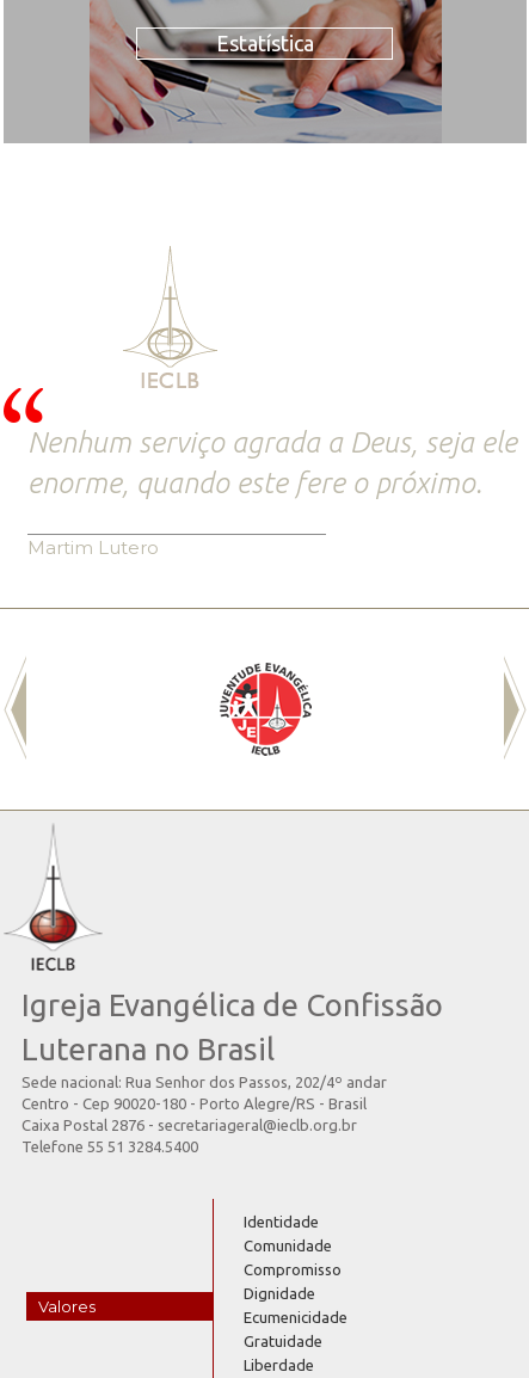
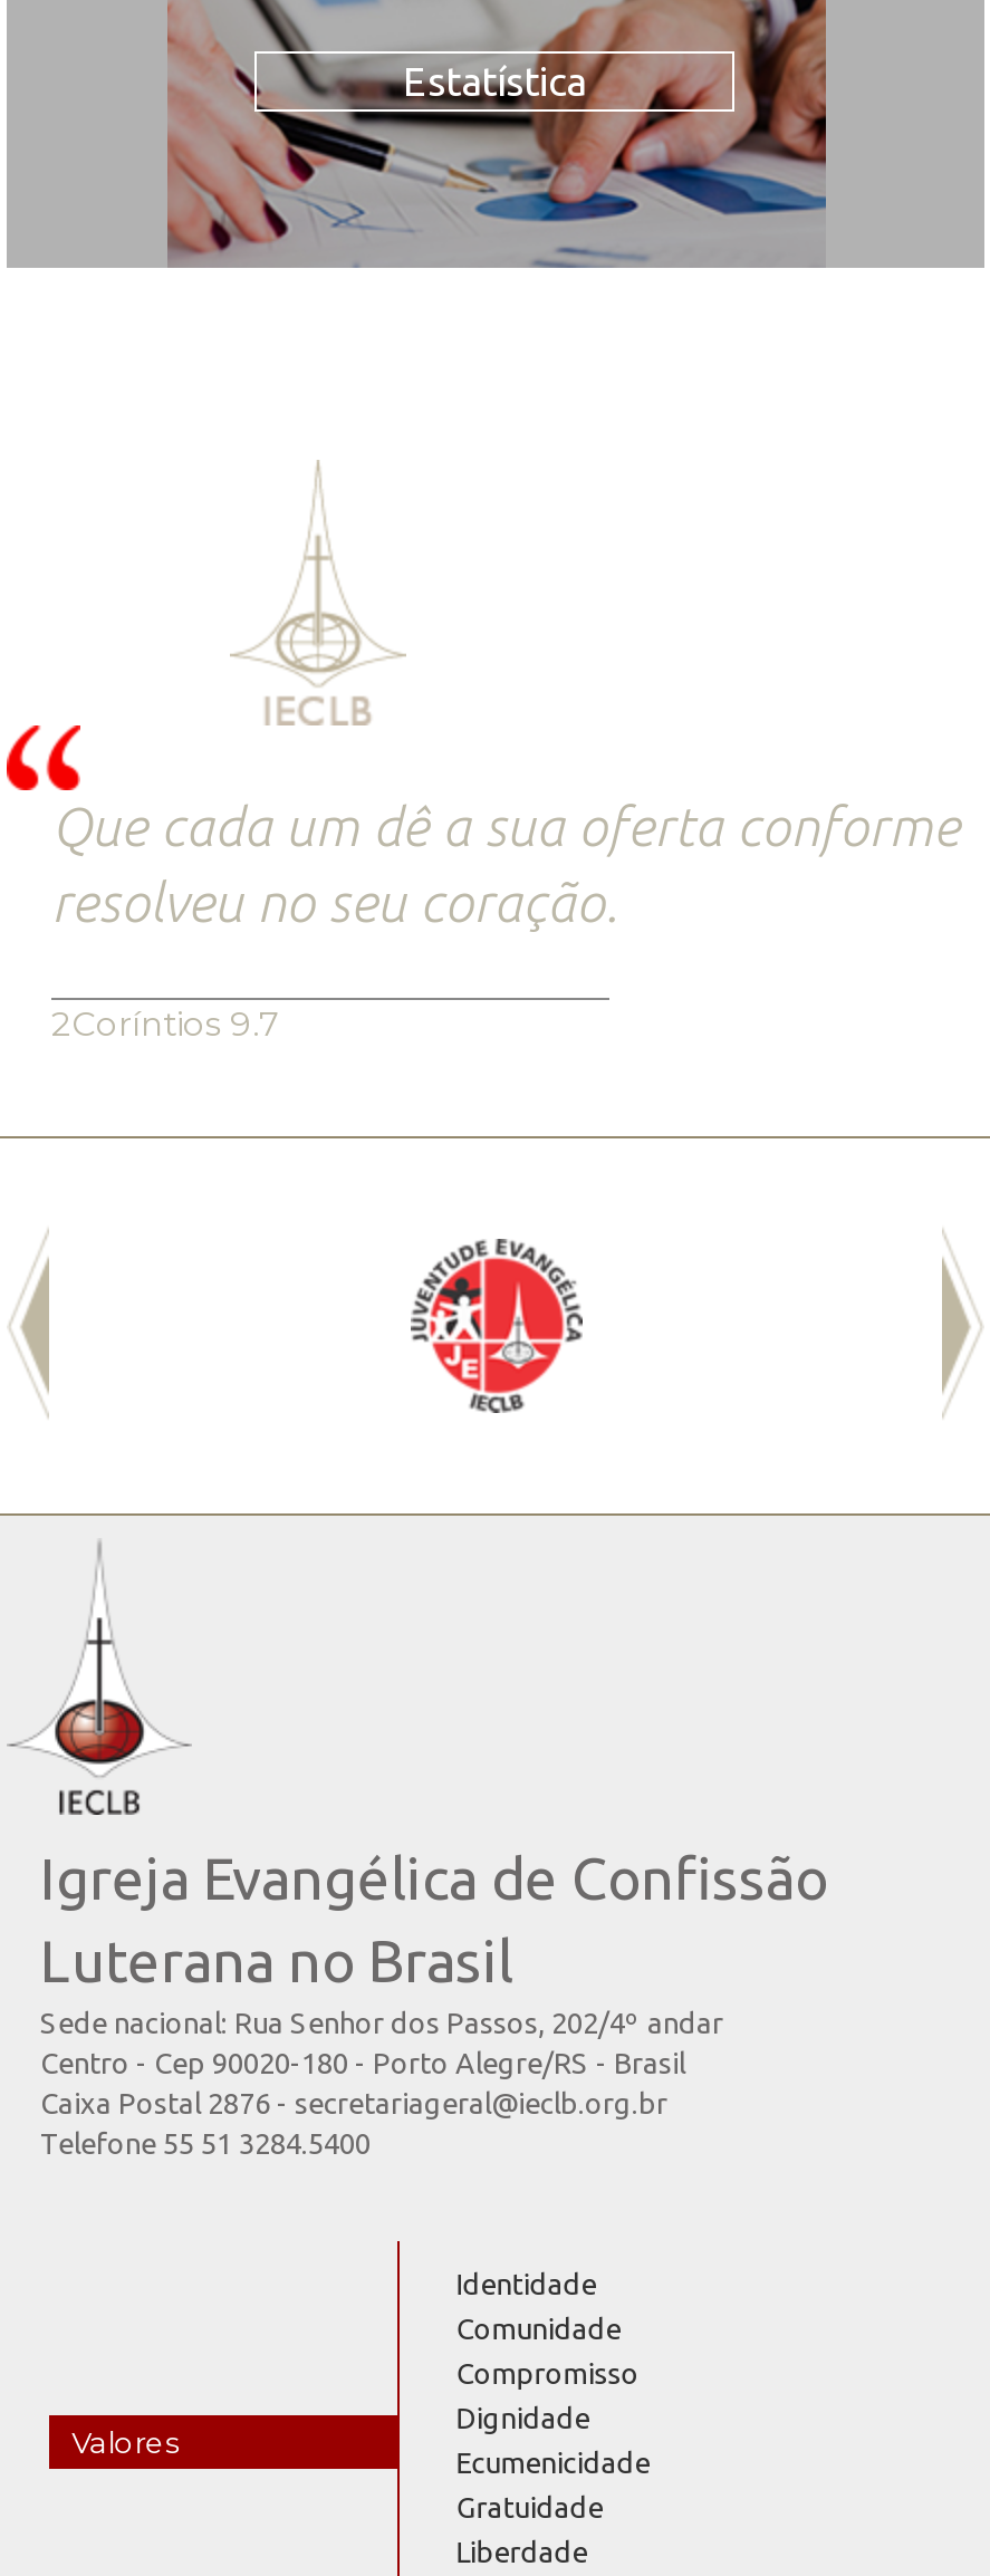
- Nenhum serviço agrada a Deus, seja ele
- enorme, quando este fere o próximo.
+ Que cada um dê a sua oferta conforme
+ resolveu no seu coração.

- Martim Lutero
+ 2Coríntios 9.7
